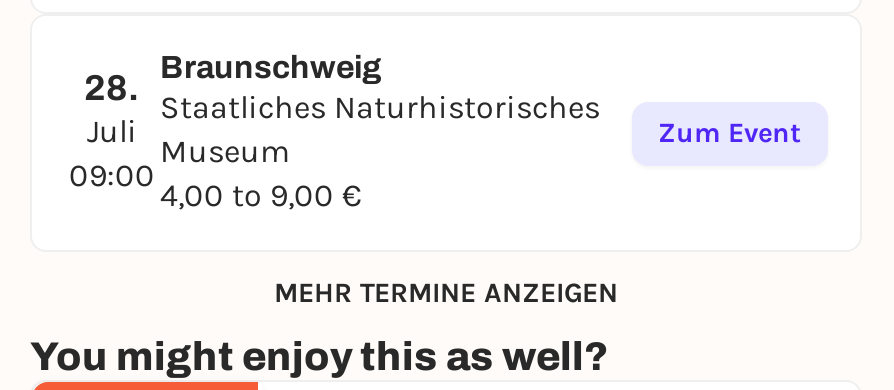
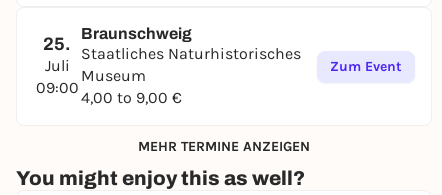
- 28. Staatliches Naturhistorisches
+ 25. Staatliches Naturhistorisches
